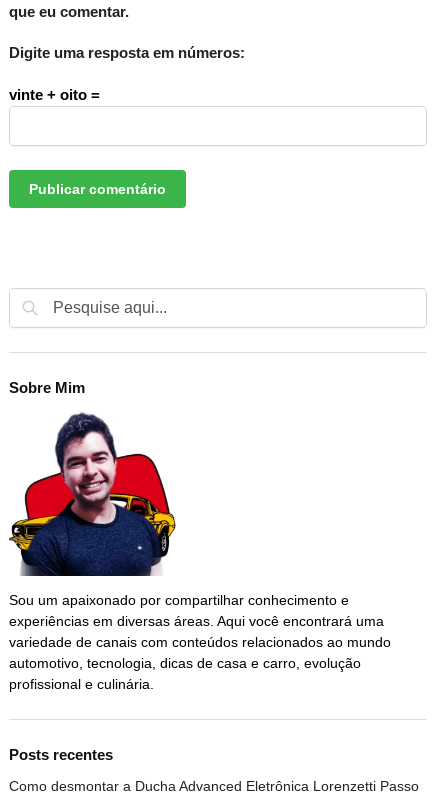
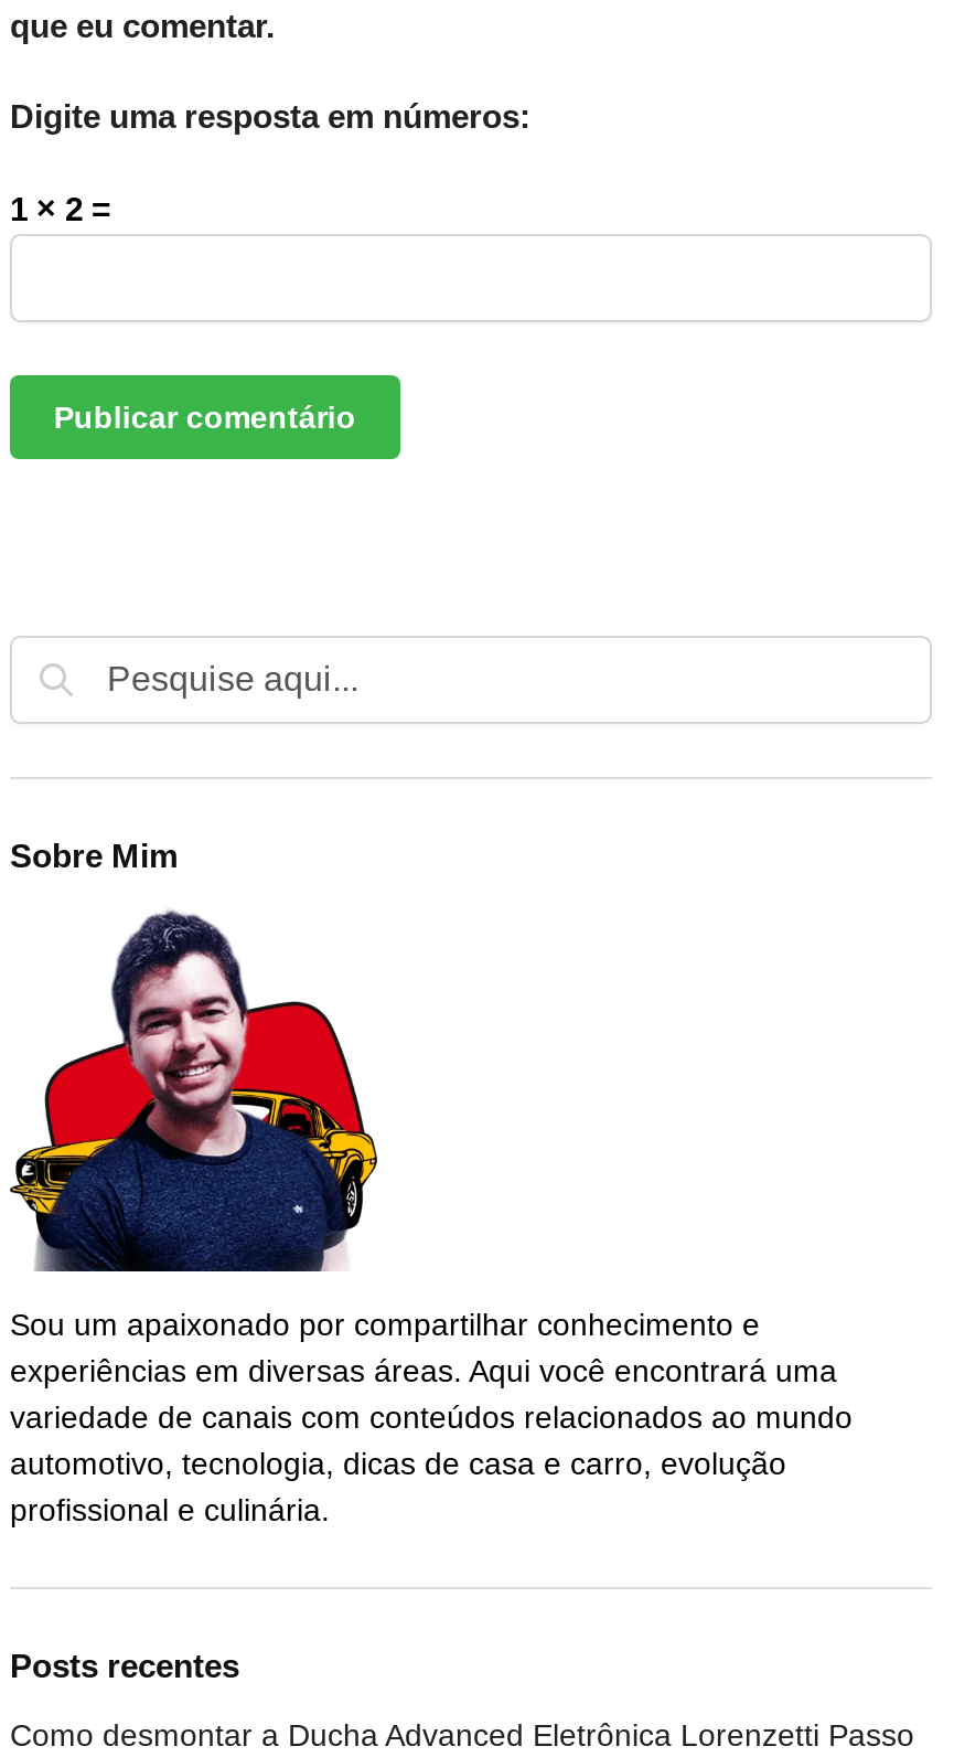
- vinte + oito =
+ 1 × 2 =
